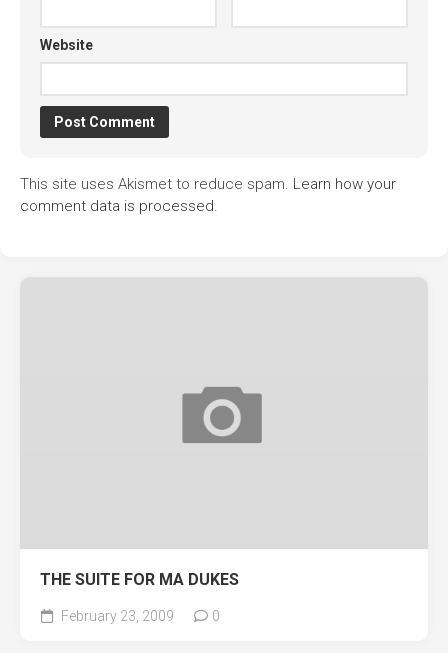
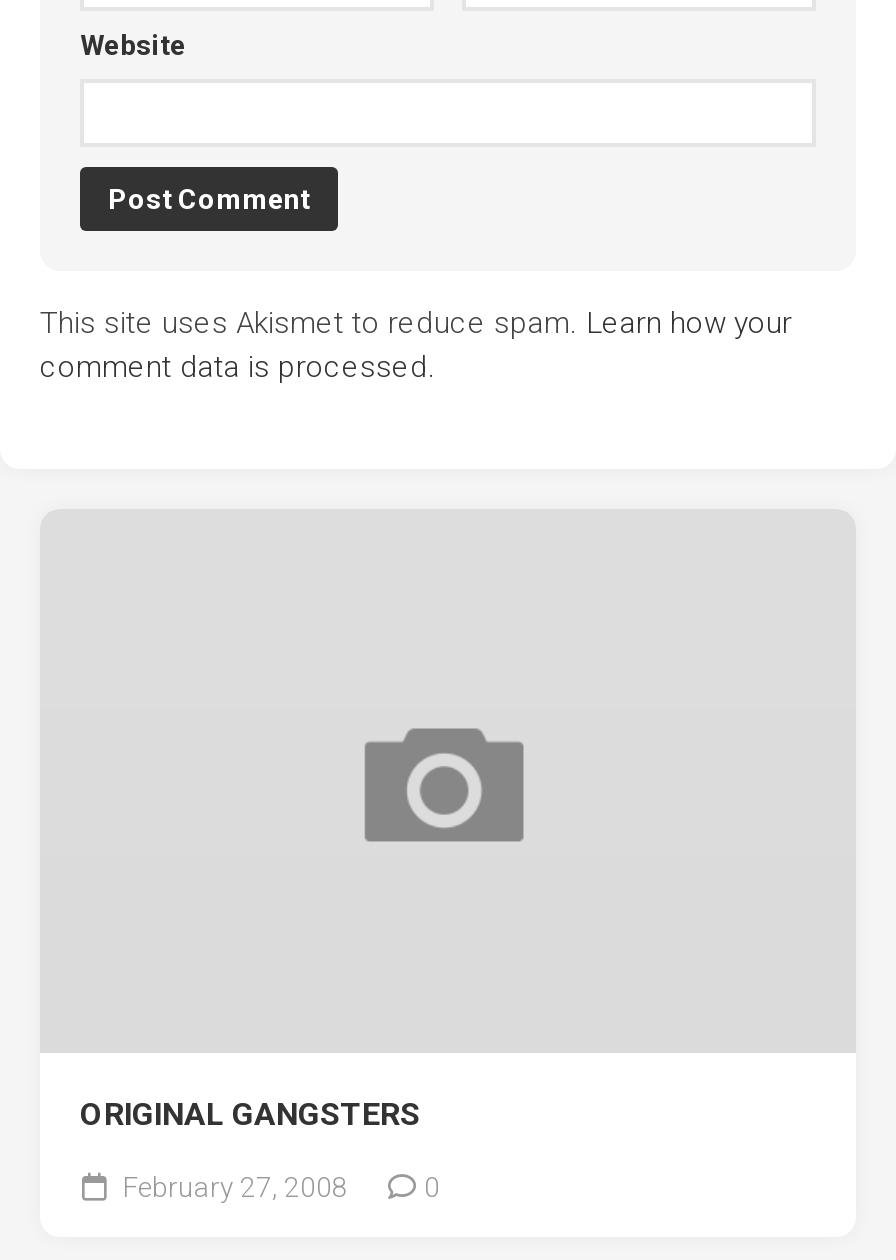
- THE SUITE FOR MA DUKES
+ ORIGINAL GANGSTERS

- February 23, 2009
+ February 27, 2008
